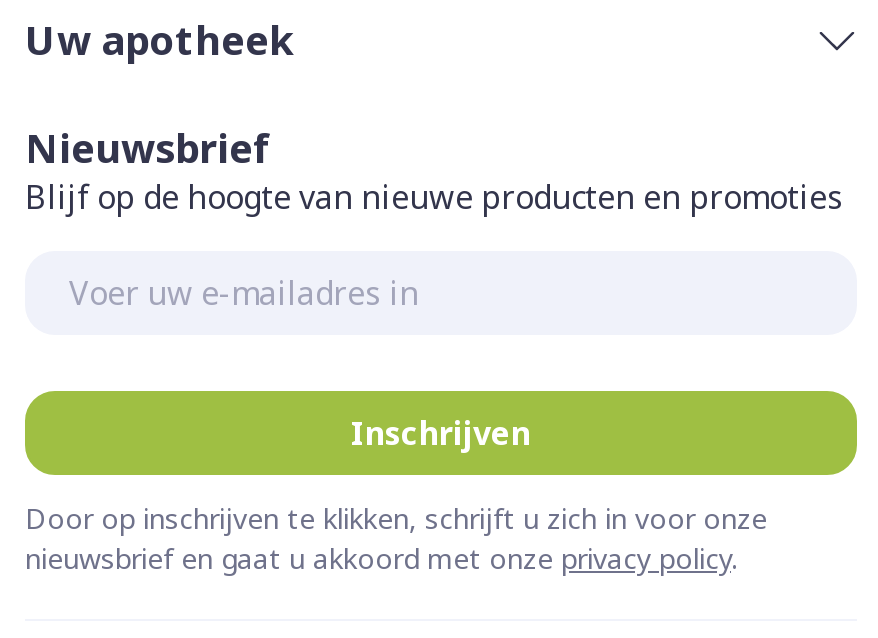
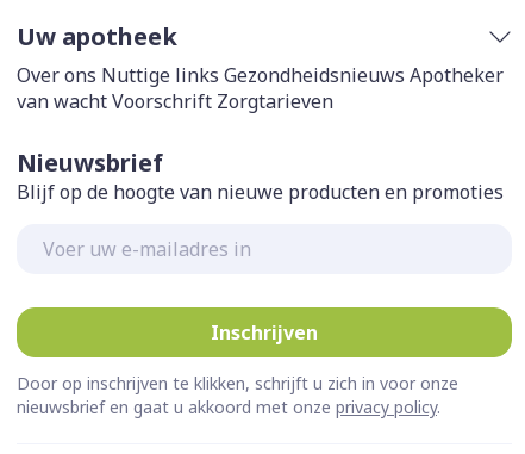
+ Over ons Nuttige links Gezondheidsnieuws Apotheker
+ van wacht Voorschrift Zorgtarieven
